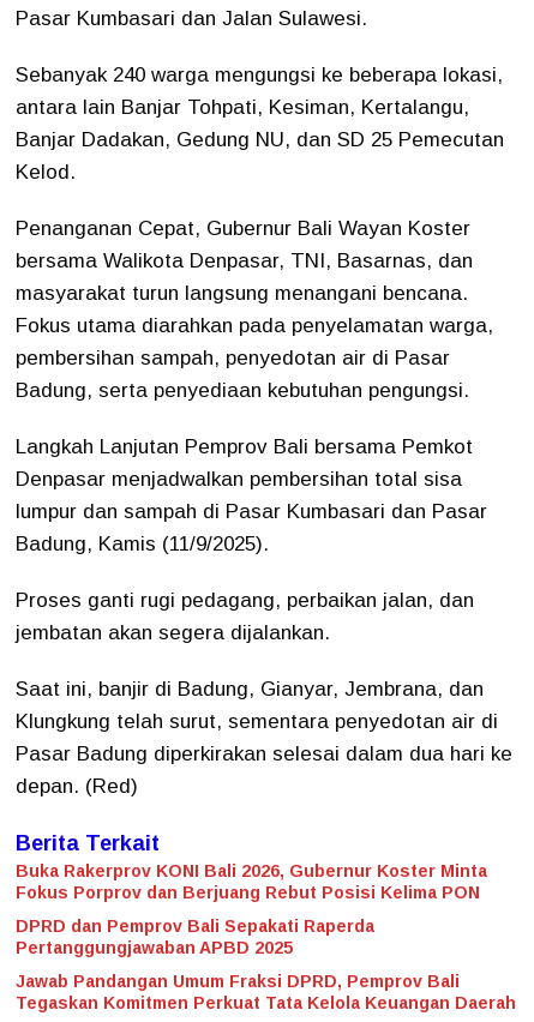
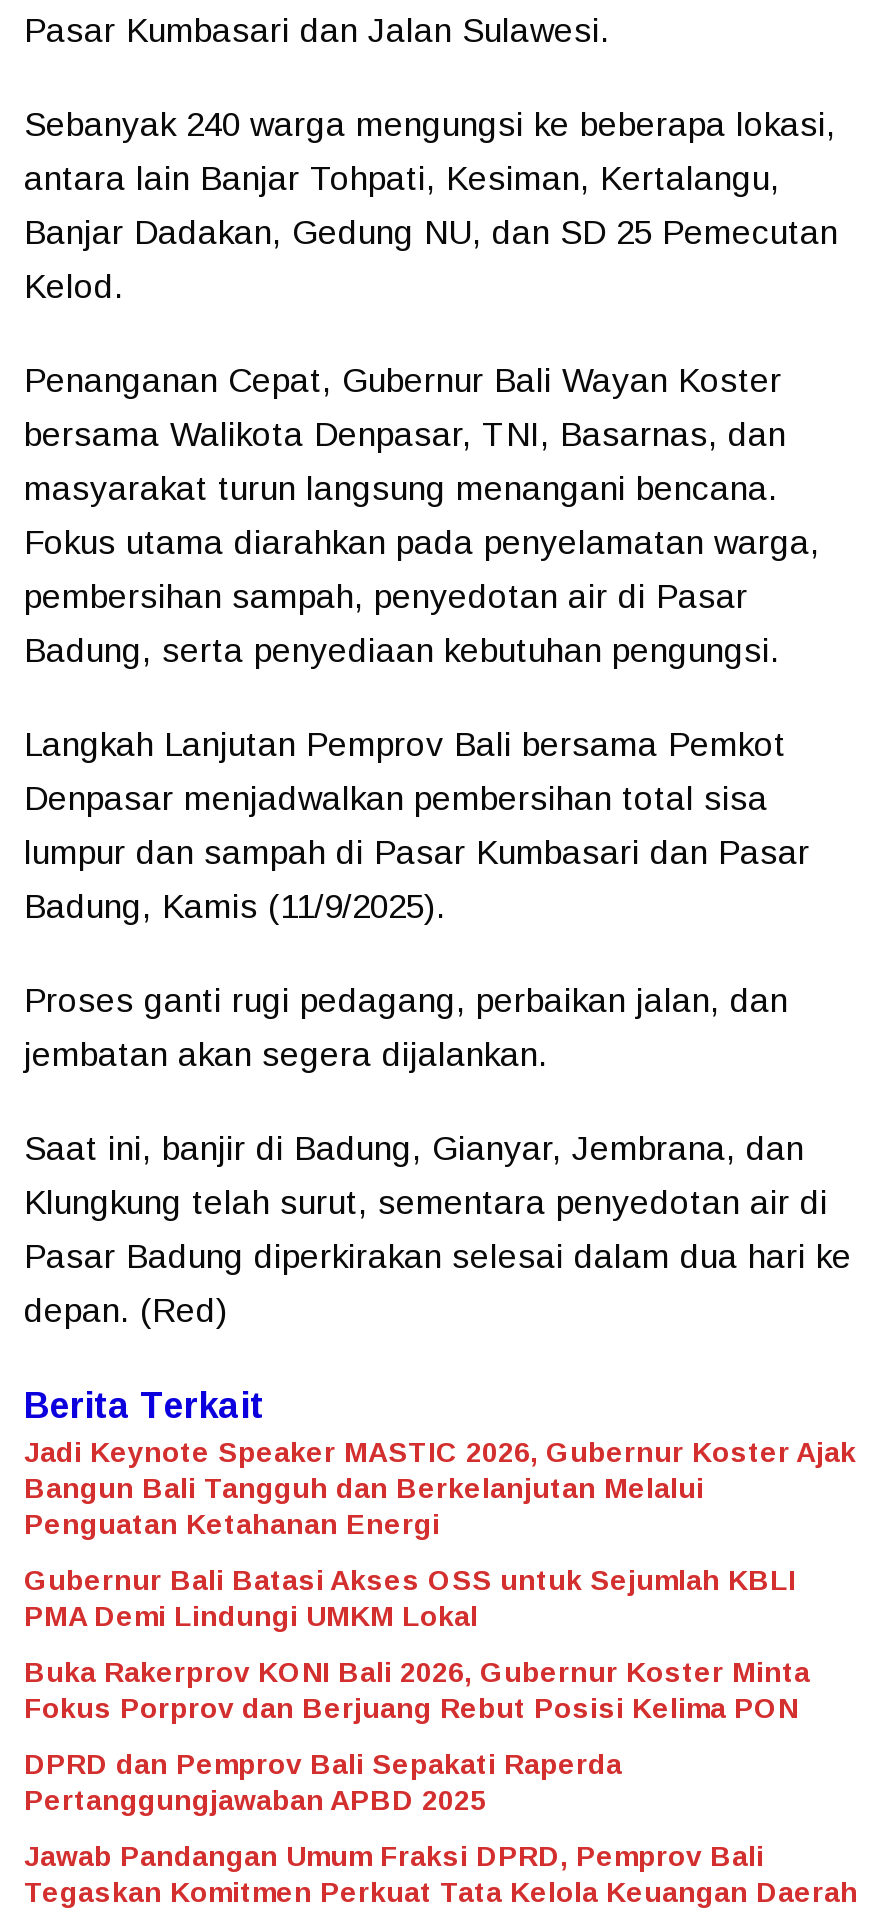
+ Jadi Keynote Speaker MASTIC 2026, Gubernur Koster Ajak
+ Bangun Bali Tangguh dan Berkelanjutan Melalui
+ Penguatan Ketahanan Energi
+ Gubernur Bali Batasi Akses OSS untuk Sejumlah KBLI
+ PMA Demi Lindungi UMKM Lokal
